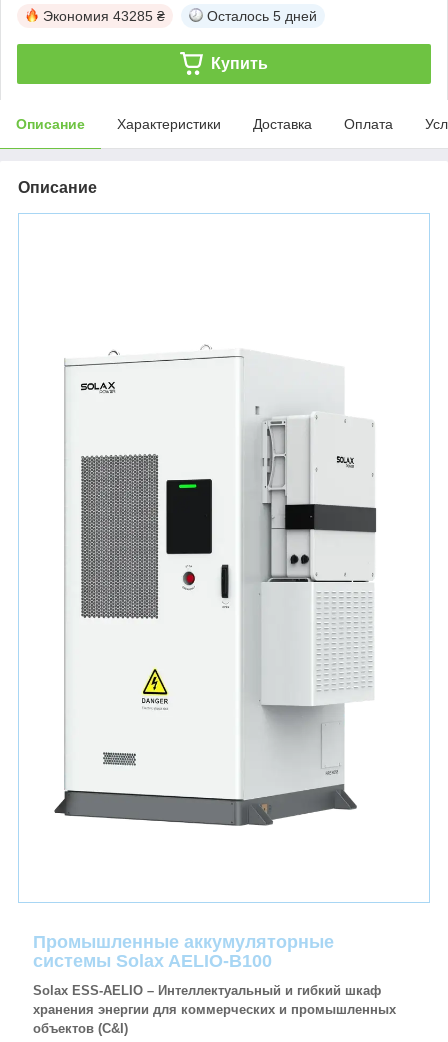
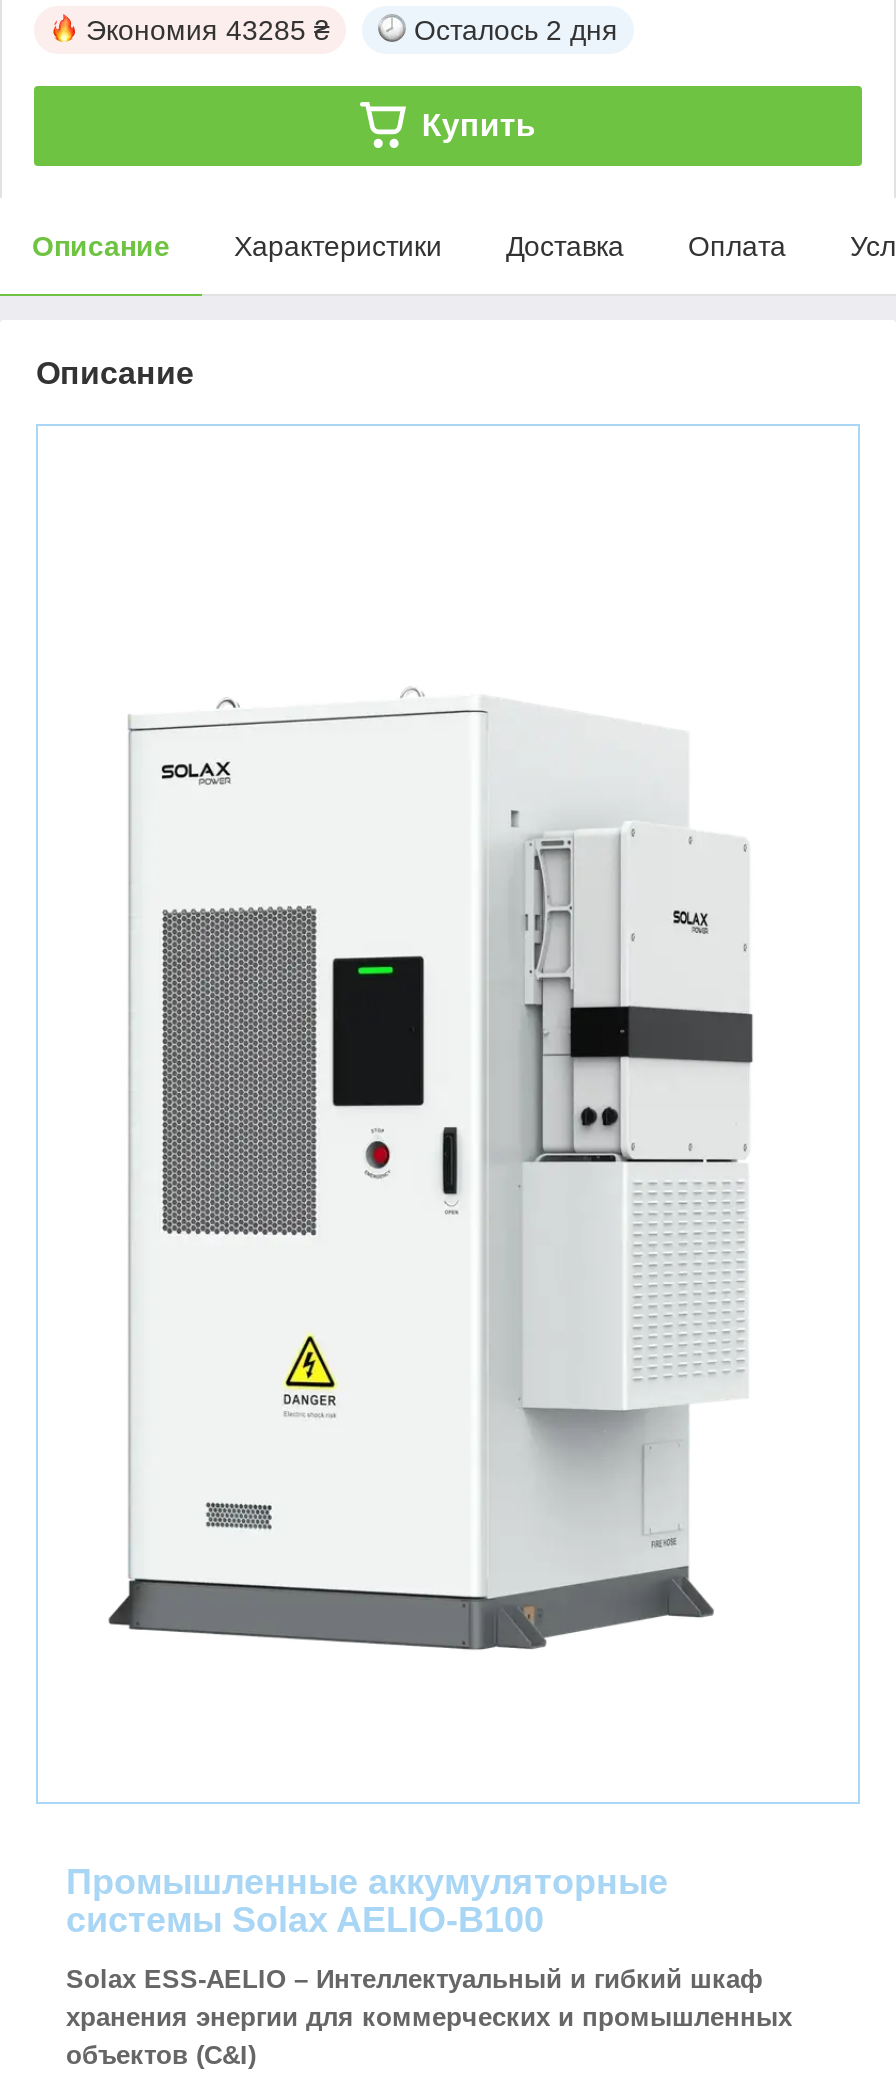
- Осталось 5 дней
+ Осталось 2 дня
